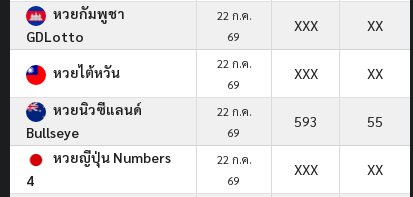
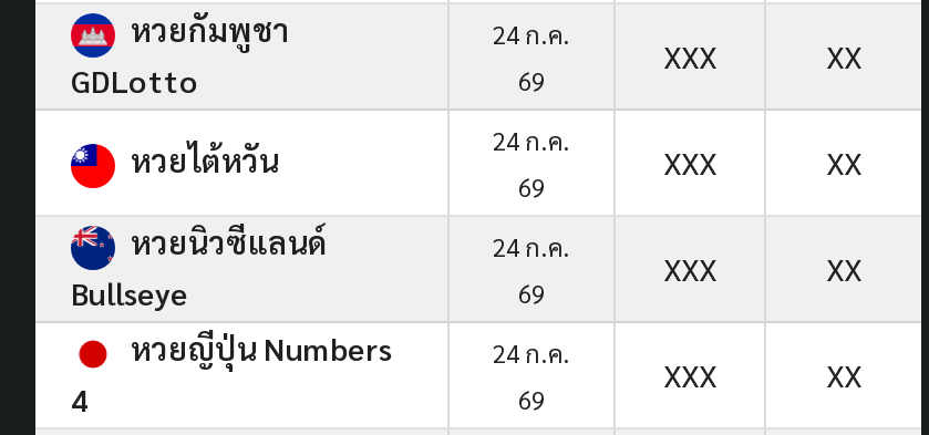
- 22 ก.ค.
+ 24 ก.ค.

- 22 ก.ค.
+ 24 ก.ค.

- 22 ก.ค.
+ 24 ก.ค.

- 593
- 55
+ XXX
+ XX

- 22 ก.ค.
+ 24 ก.ค.
